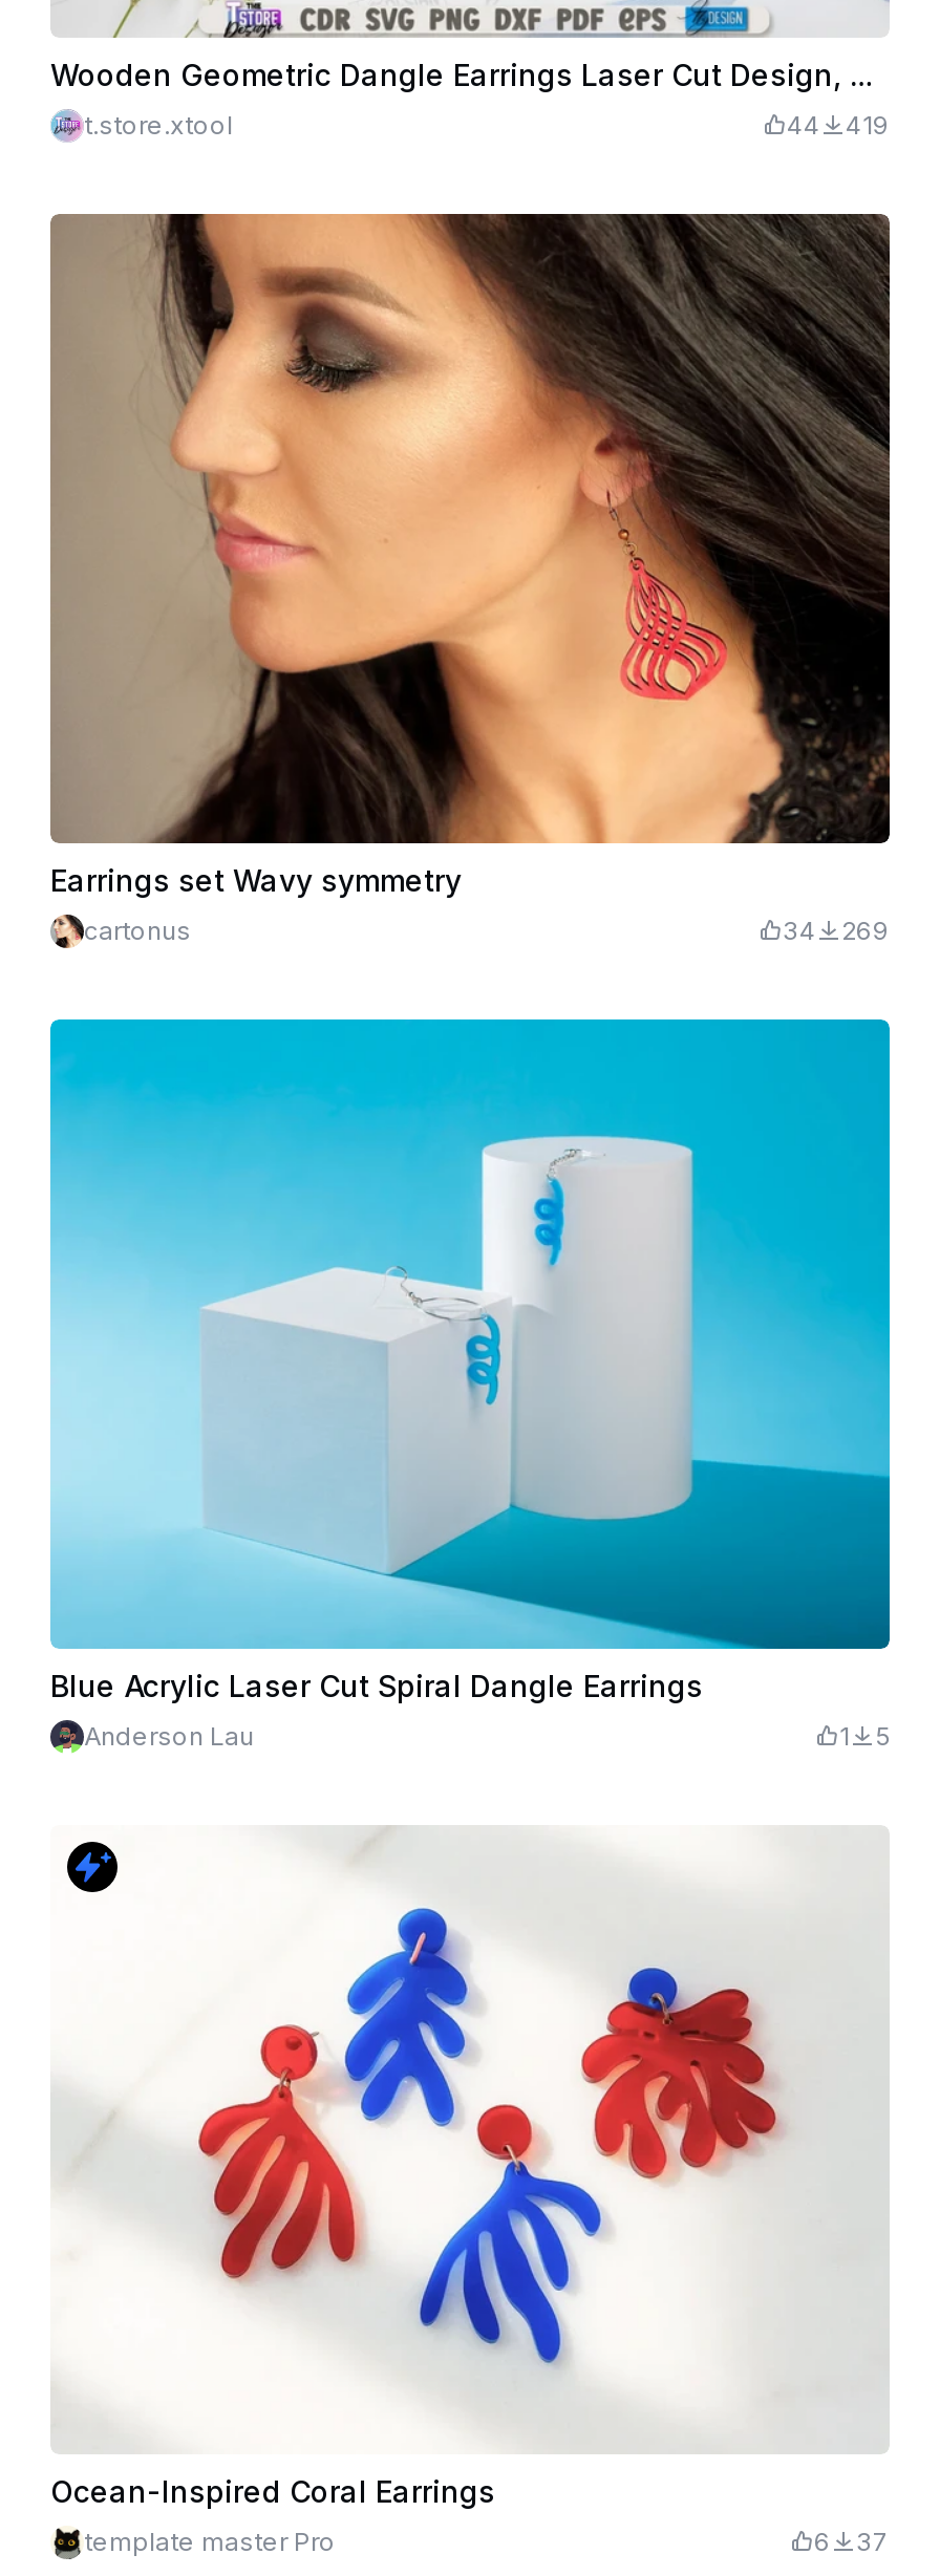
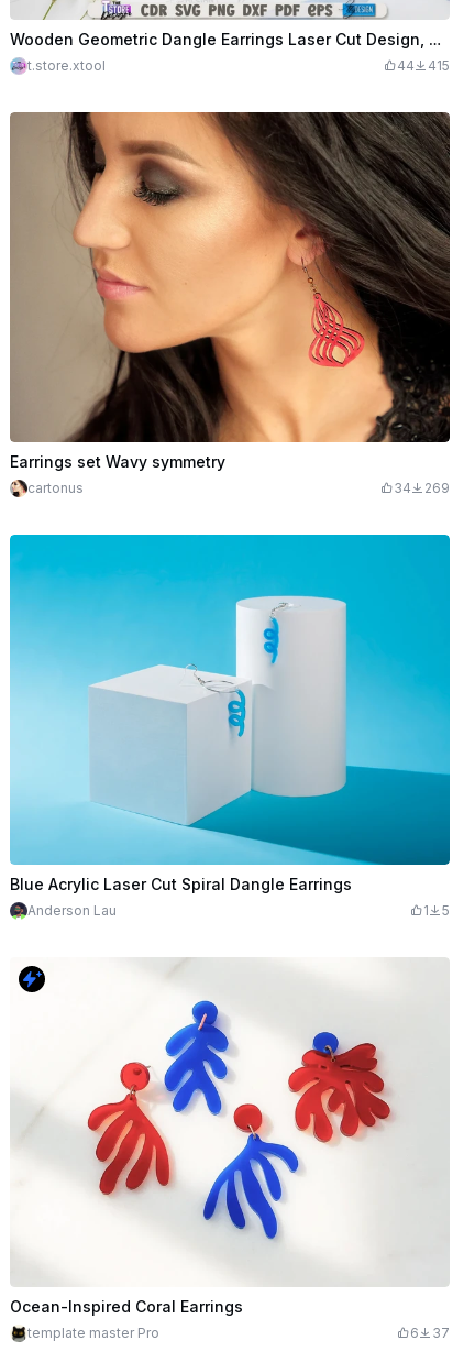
- 44 419
+ 44 415
